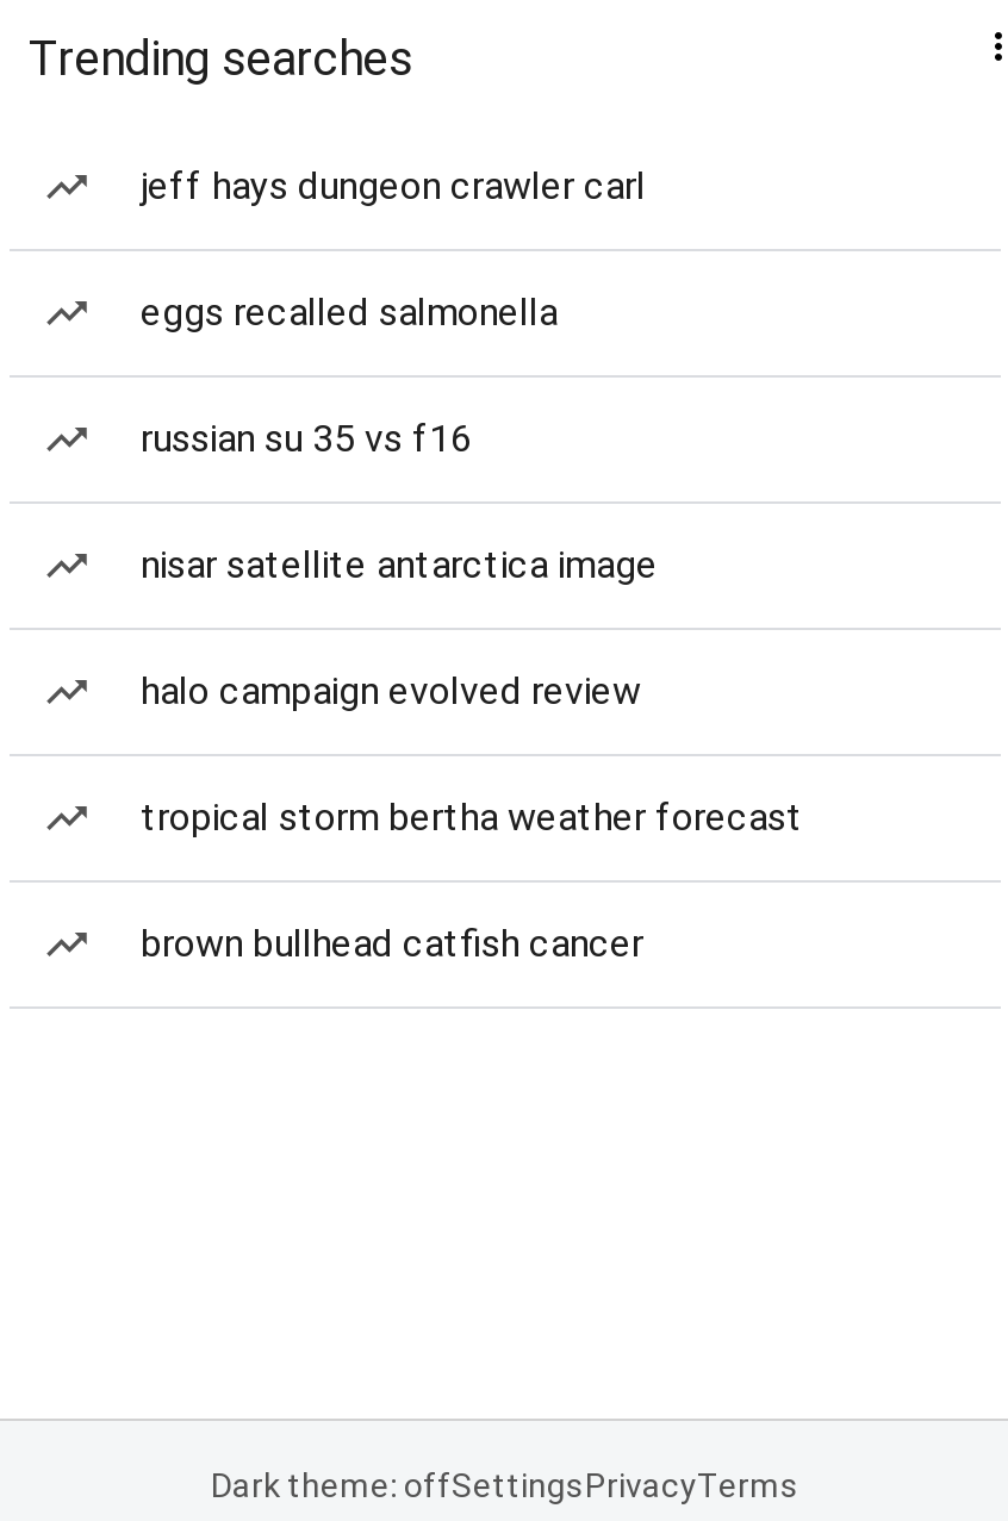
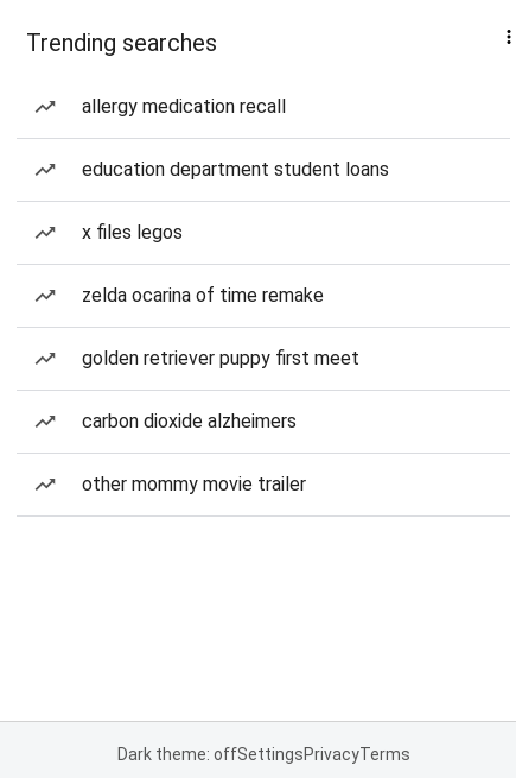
- jeff hays dungeon crawler carl
+ allergy medication recall

- eggs recalled salmonella
+ education department student loans

- russian su 35 vs f16
+ x files legos

- nisar satellite antarctica image
+ zelda ocarina of time remake

- halo campaign evolved review
+ golden retriever puppy first meet

- tropical storm bertha weather forecast
+ carbon dioxide alzheimers

- brown bullhead catfish cancer
+ other mommy movie trailer
